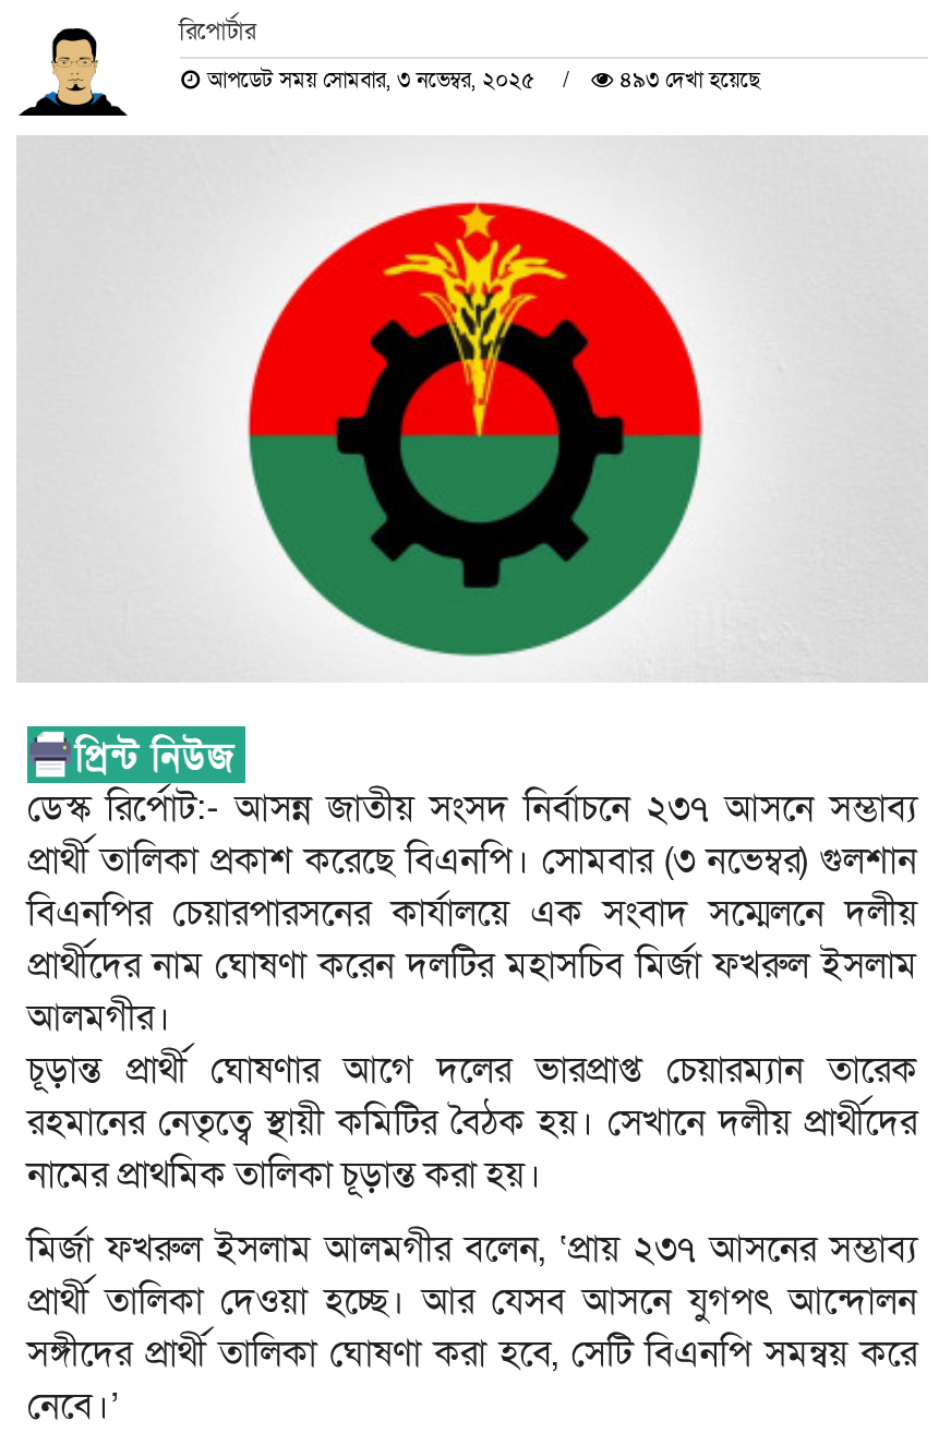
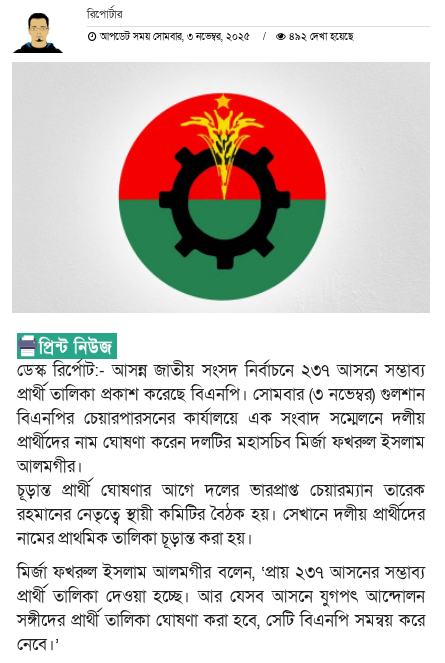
- ৪৯৩ দেখা হয়েছে
+ ৪৯২ দেখা হয়েছে
